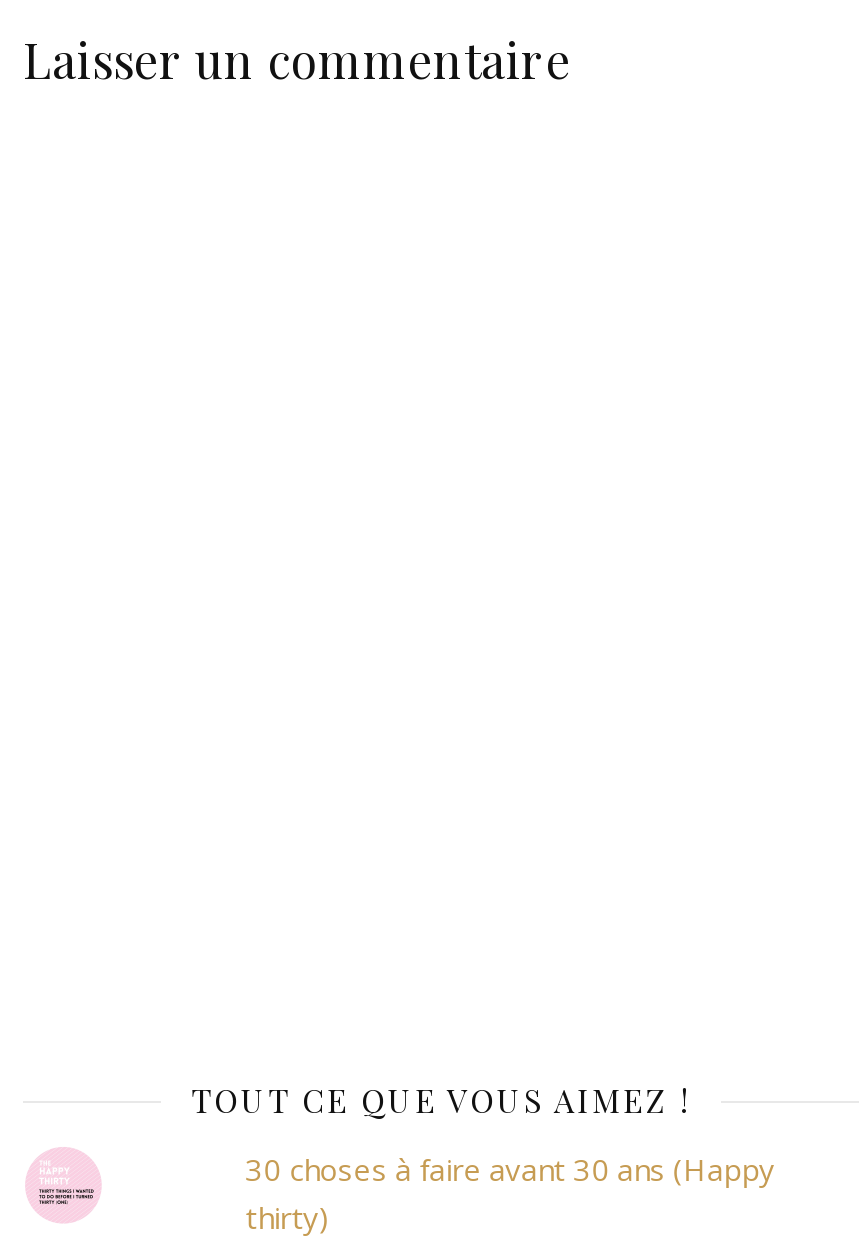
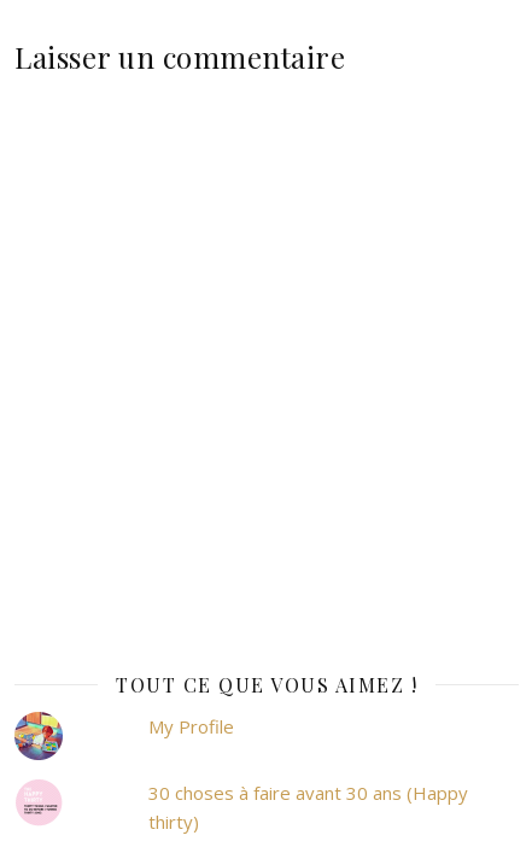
+ [image]

+ My Profile
